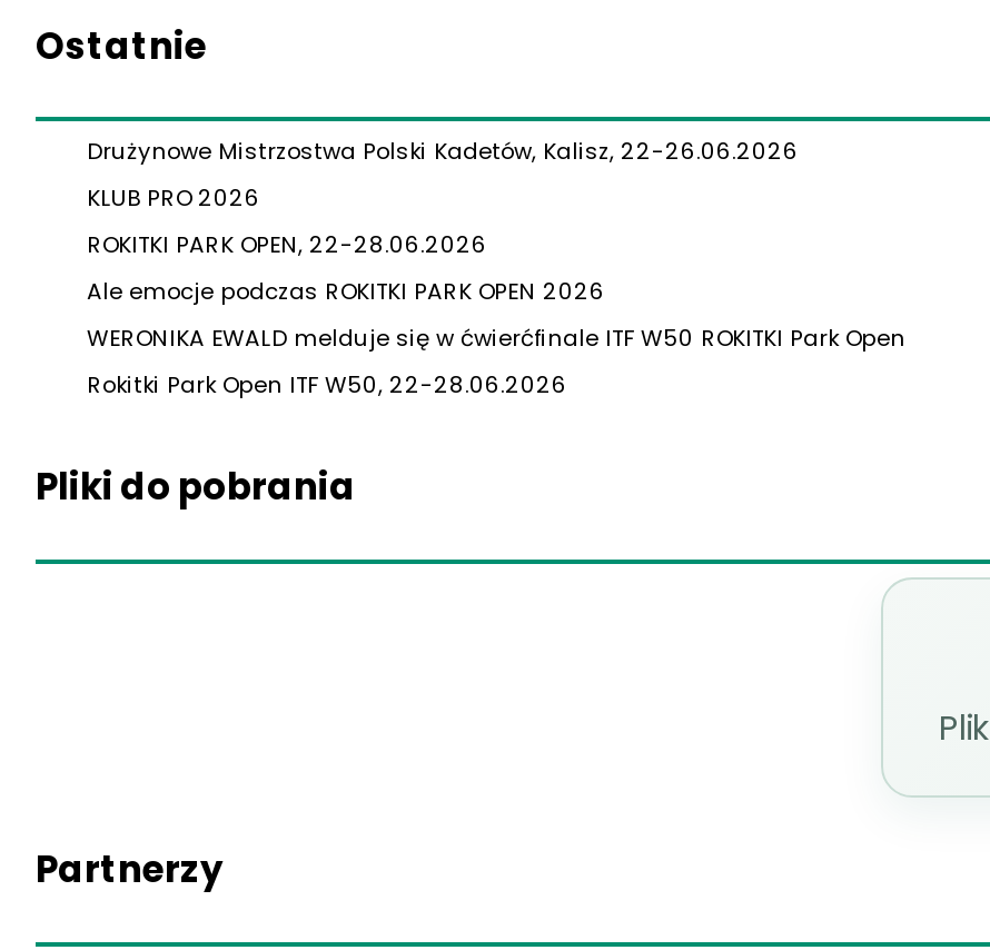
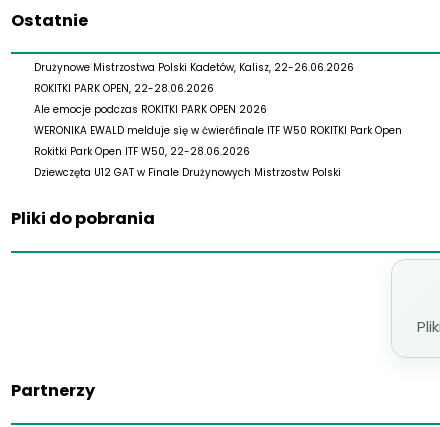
- KLUB PRO 2026

moved up: ROKITKI PARK OPEN, 22-28.06.2026 | Ale emocje podczas ROKITKI PARK OPEN 2026 | WERONIKA EWALD melduje się w ćwierćfinale ITF W50 ROKITKI Park Open | Rokitki Park Open ITF W50, 22-28.06.2026

+ Dziewczęta U12 GAT w Finale Drużynowych Mistrzostw Polski
